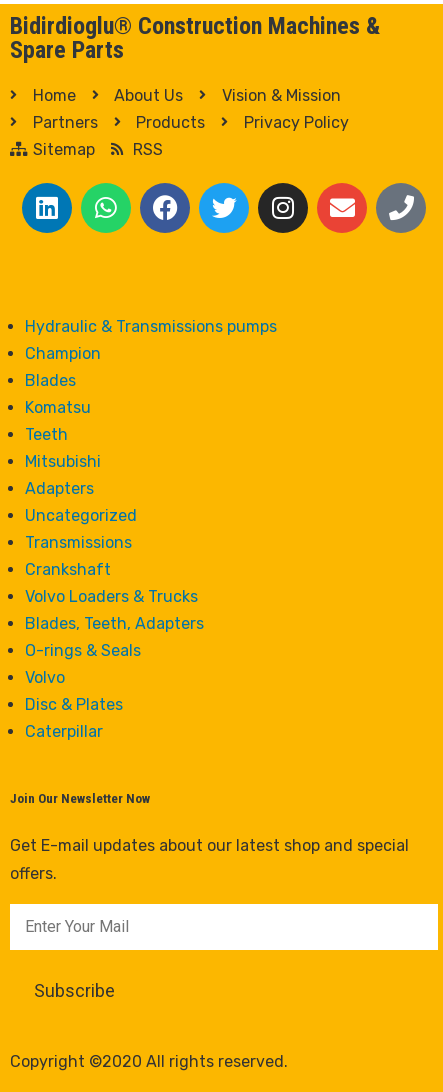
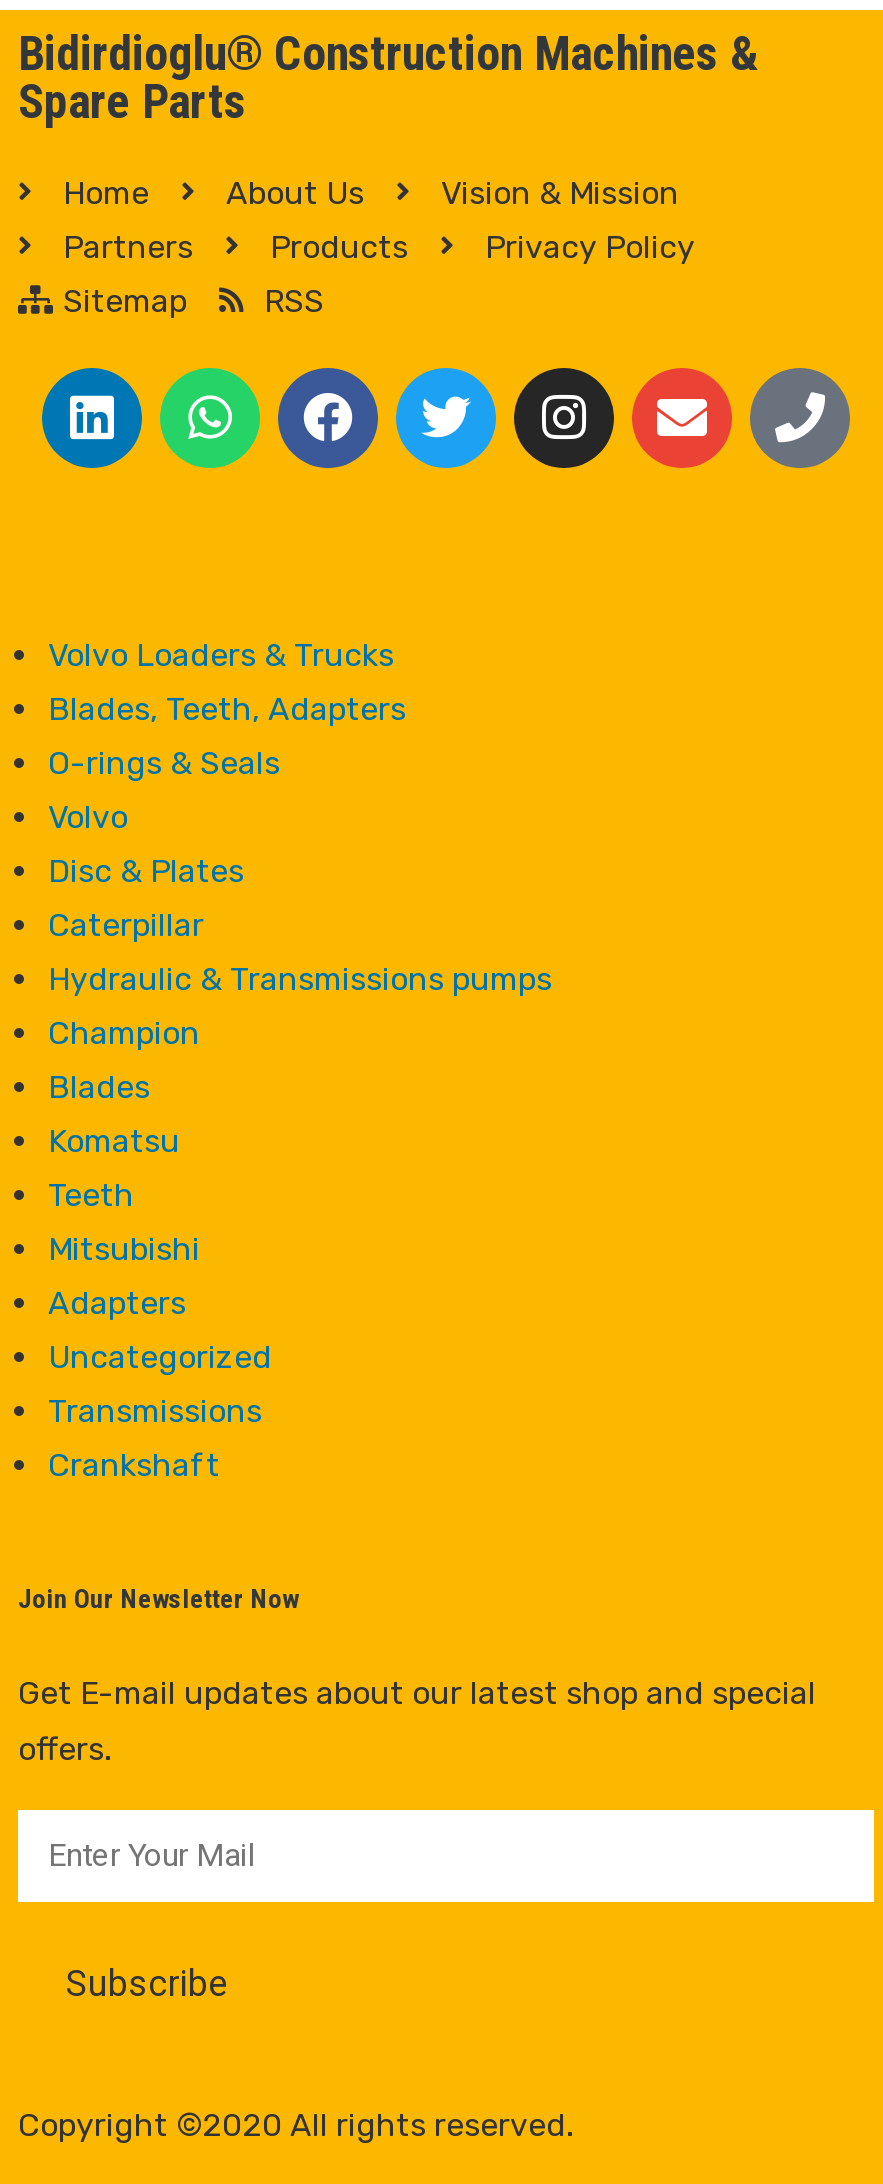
moved down: Hydraulic & Transmissions pumps | Champion | Blades | ... | Transmissions | Crankshaft

moved up: Volvo Loaders & Trucks | Blades, Teeth, Adapters | O-rings & Seals | Volvo | Disc & Plates | Caterpillar
